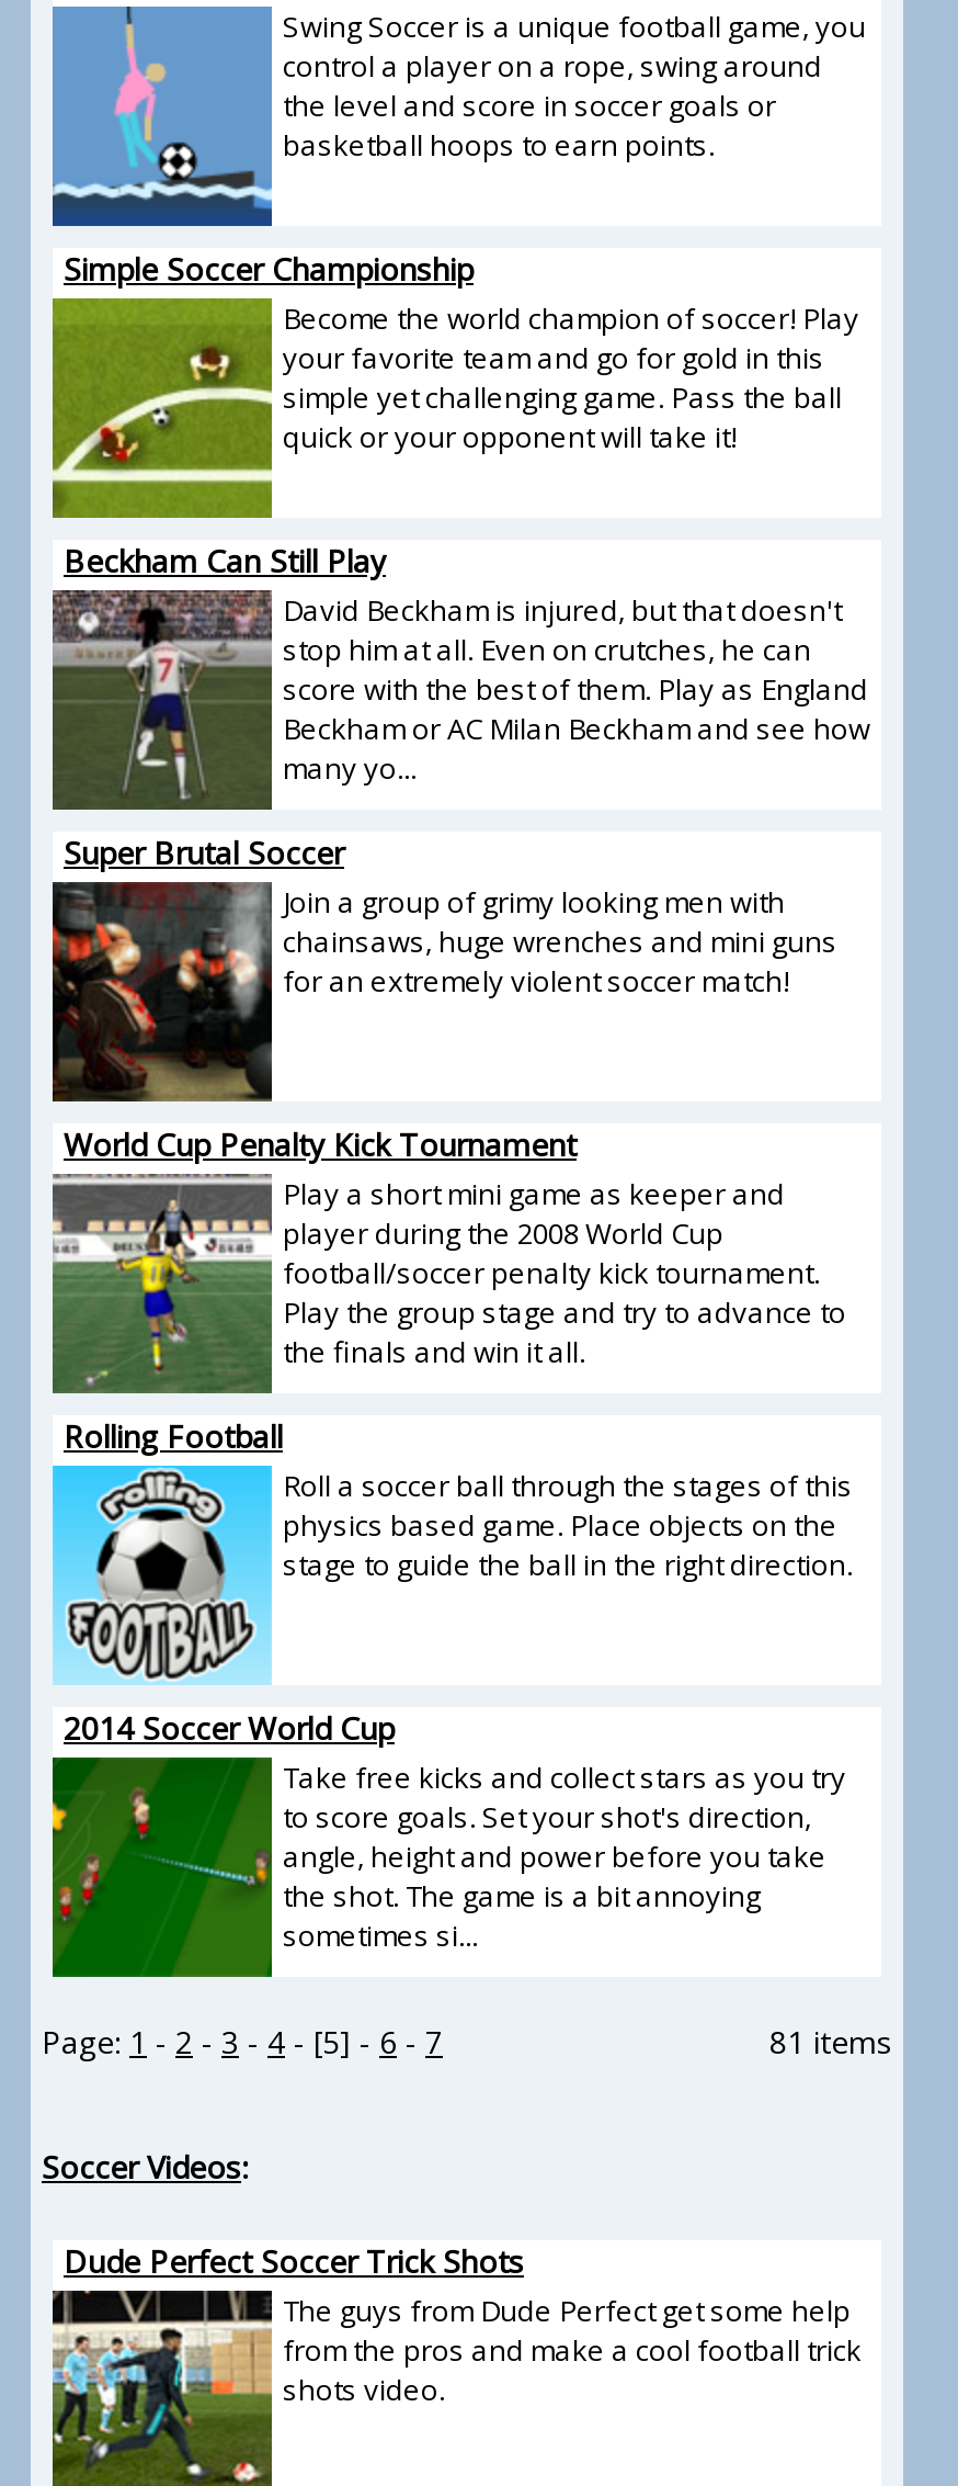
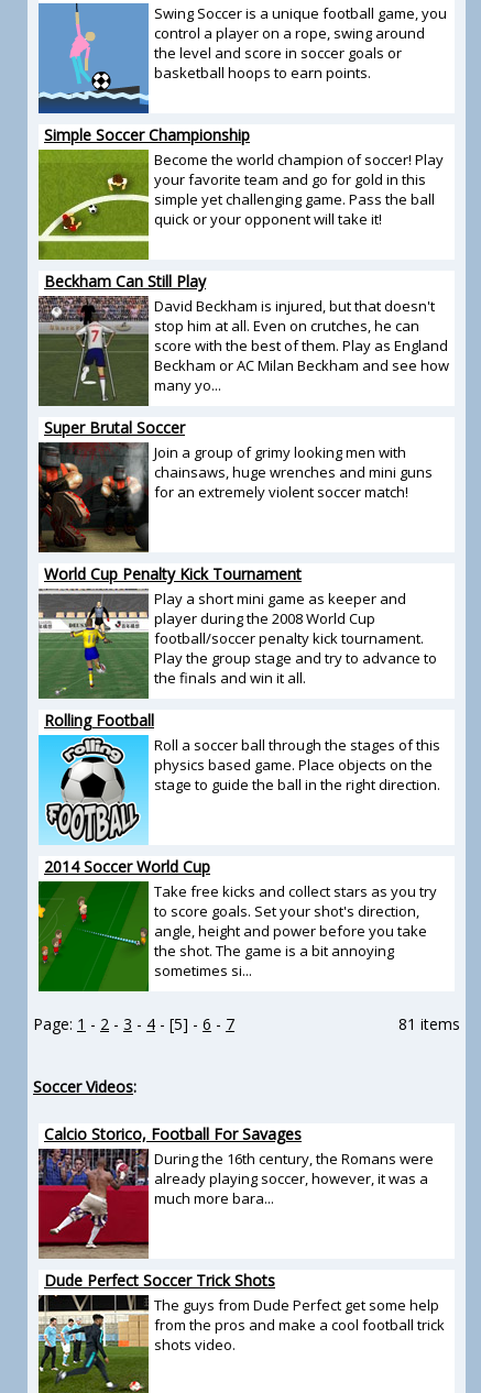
+ [image]
+ Calcio Storico, Football For Savages
+ During the 16th century, the Romans were
+ already playing soccer, however, it was a
+ much more bara...
